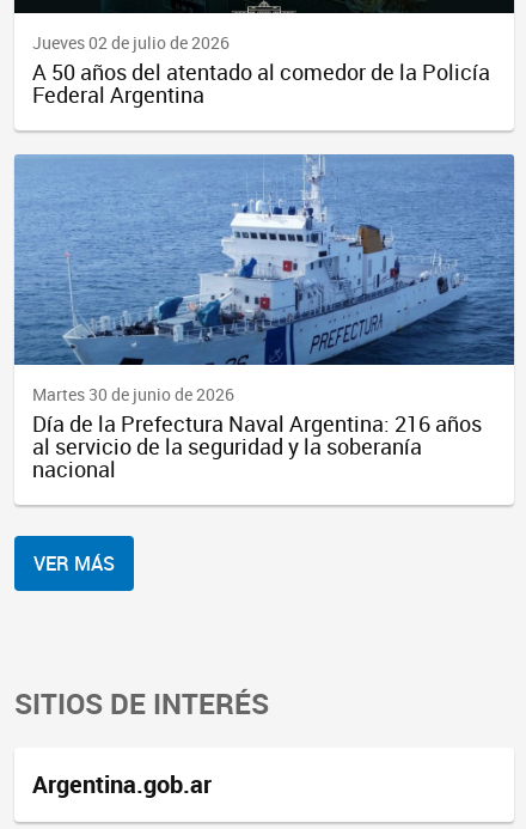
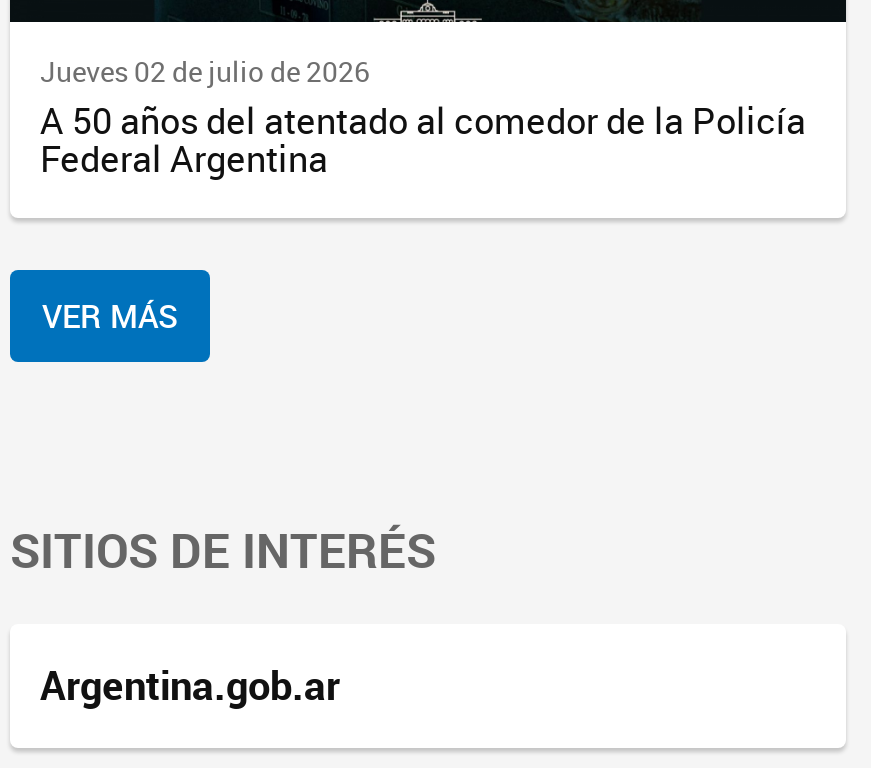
- [image]
- Martes 30 de junio de 2026
- Día de la Prefectura Naval Argentina: 216 años
- al servicio de la seguridad y la soberanía
- nacional
